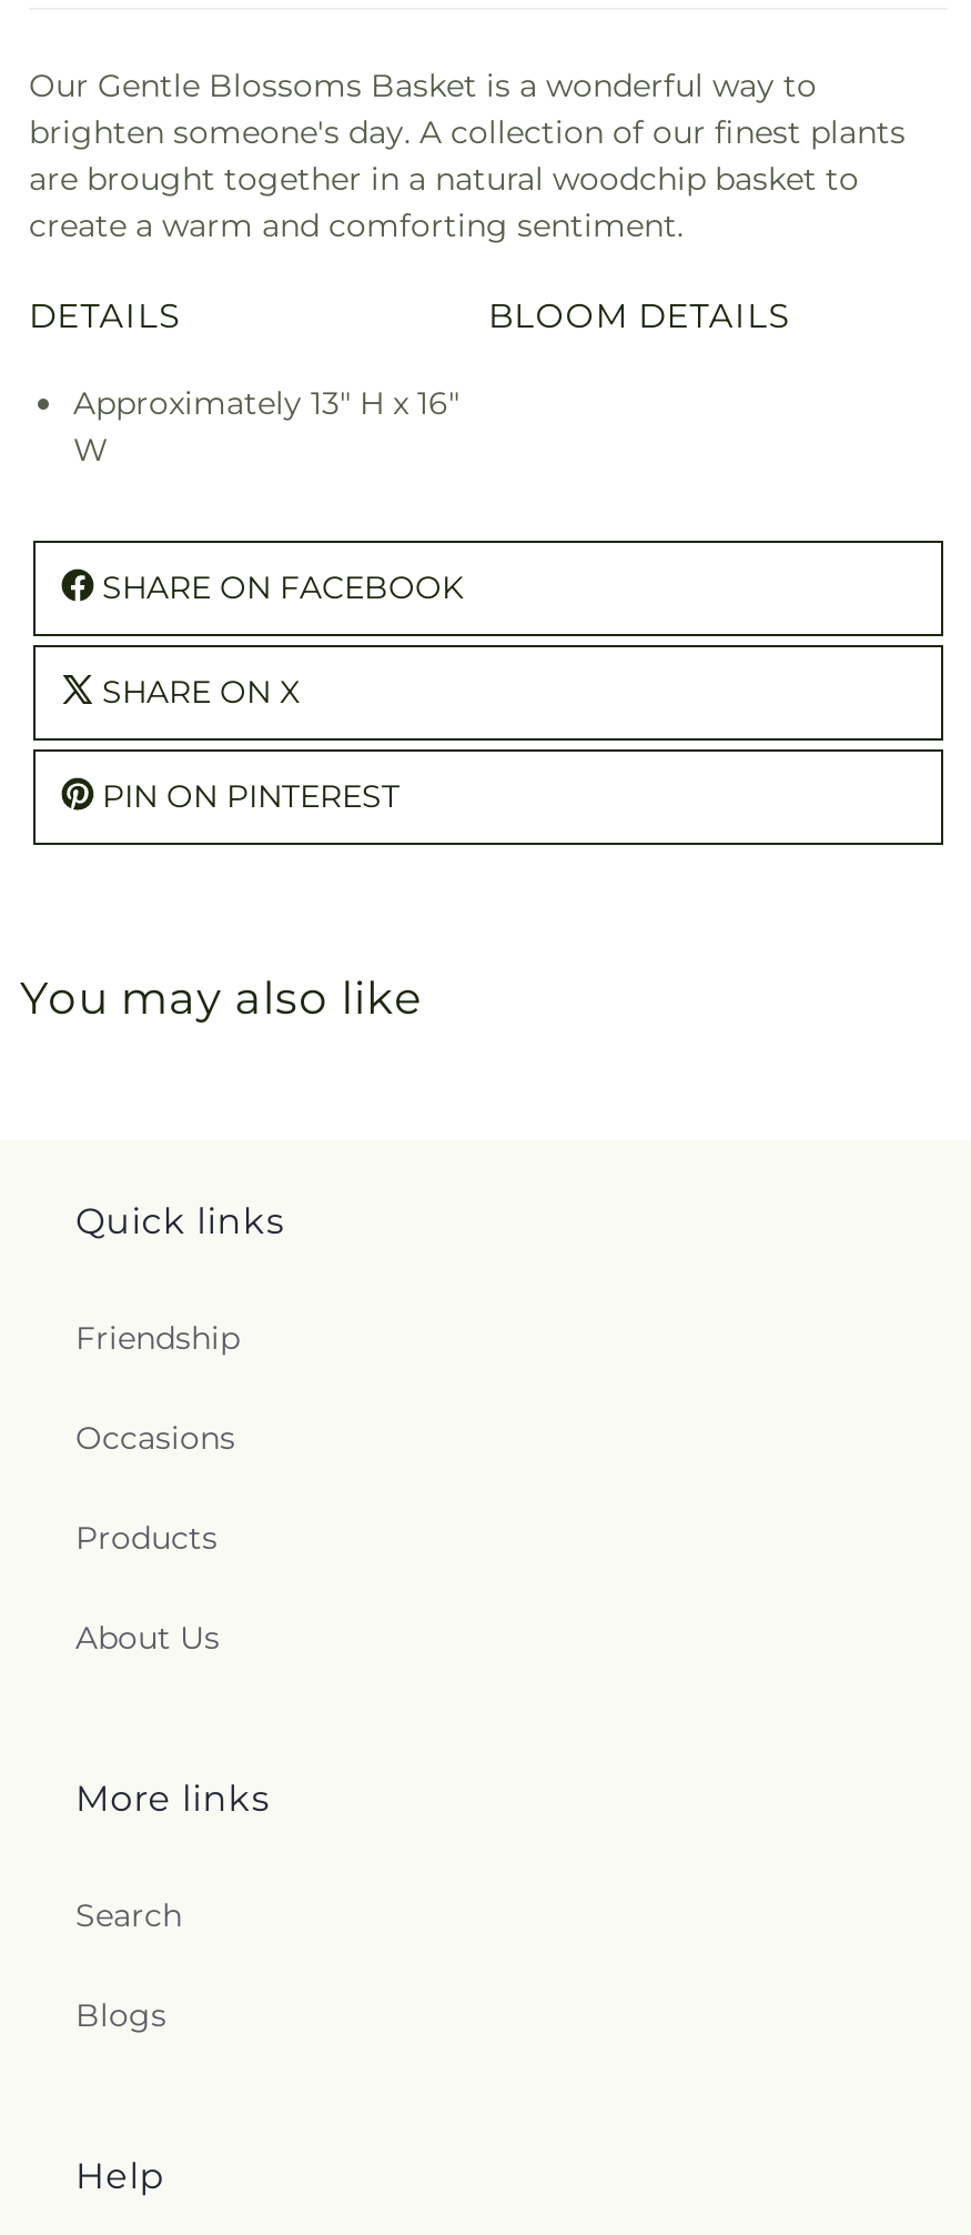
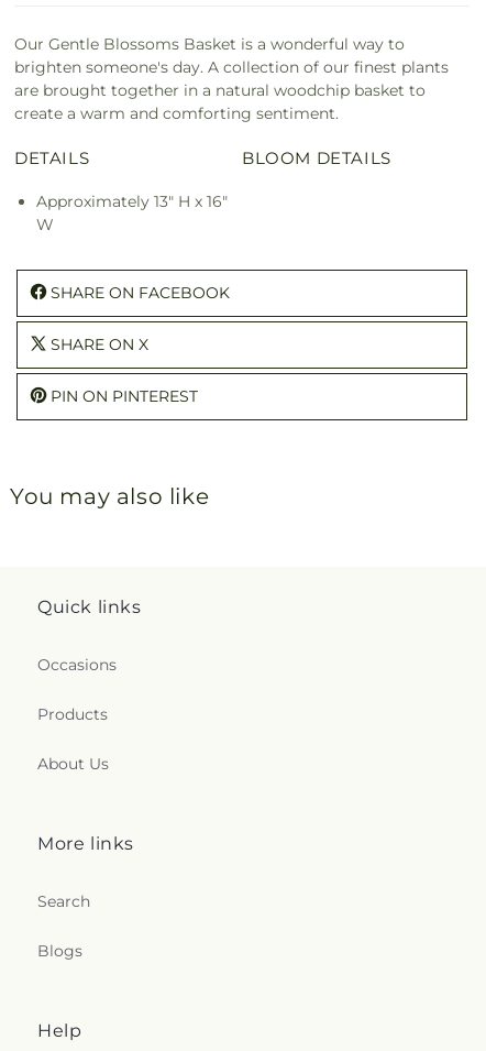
- Friendship
